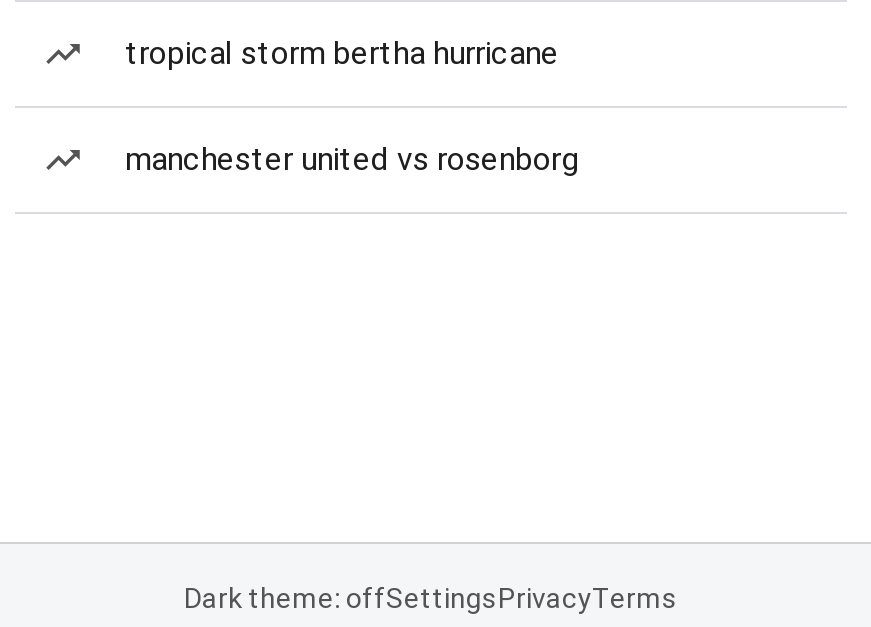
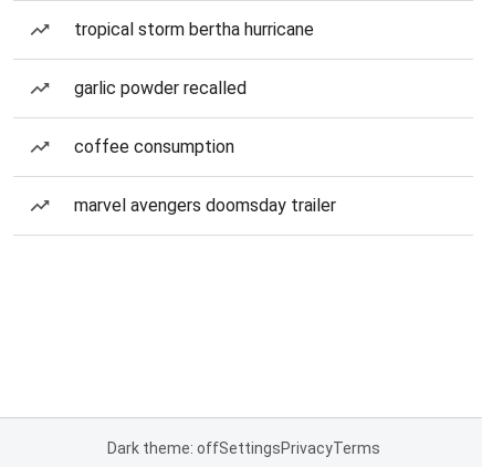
- manchester united vs rosenborg
+ garlic powder recalled
+ coffee consumption
+ marvel avengers doomsday trailer
